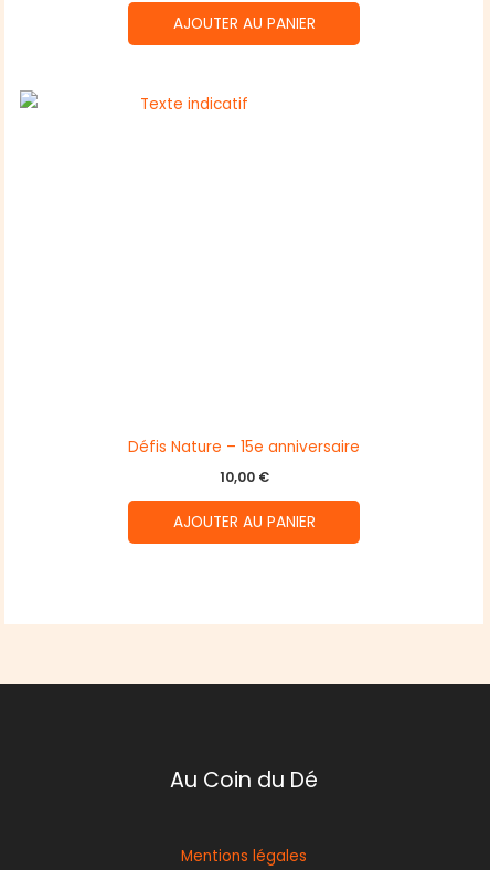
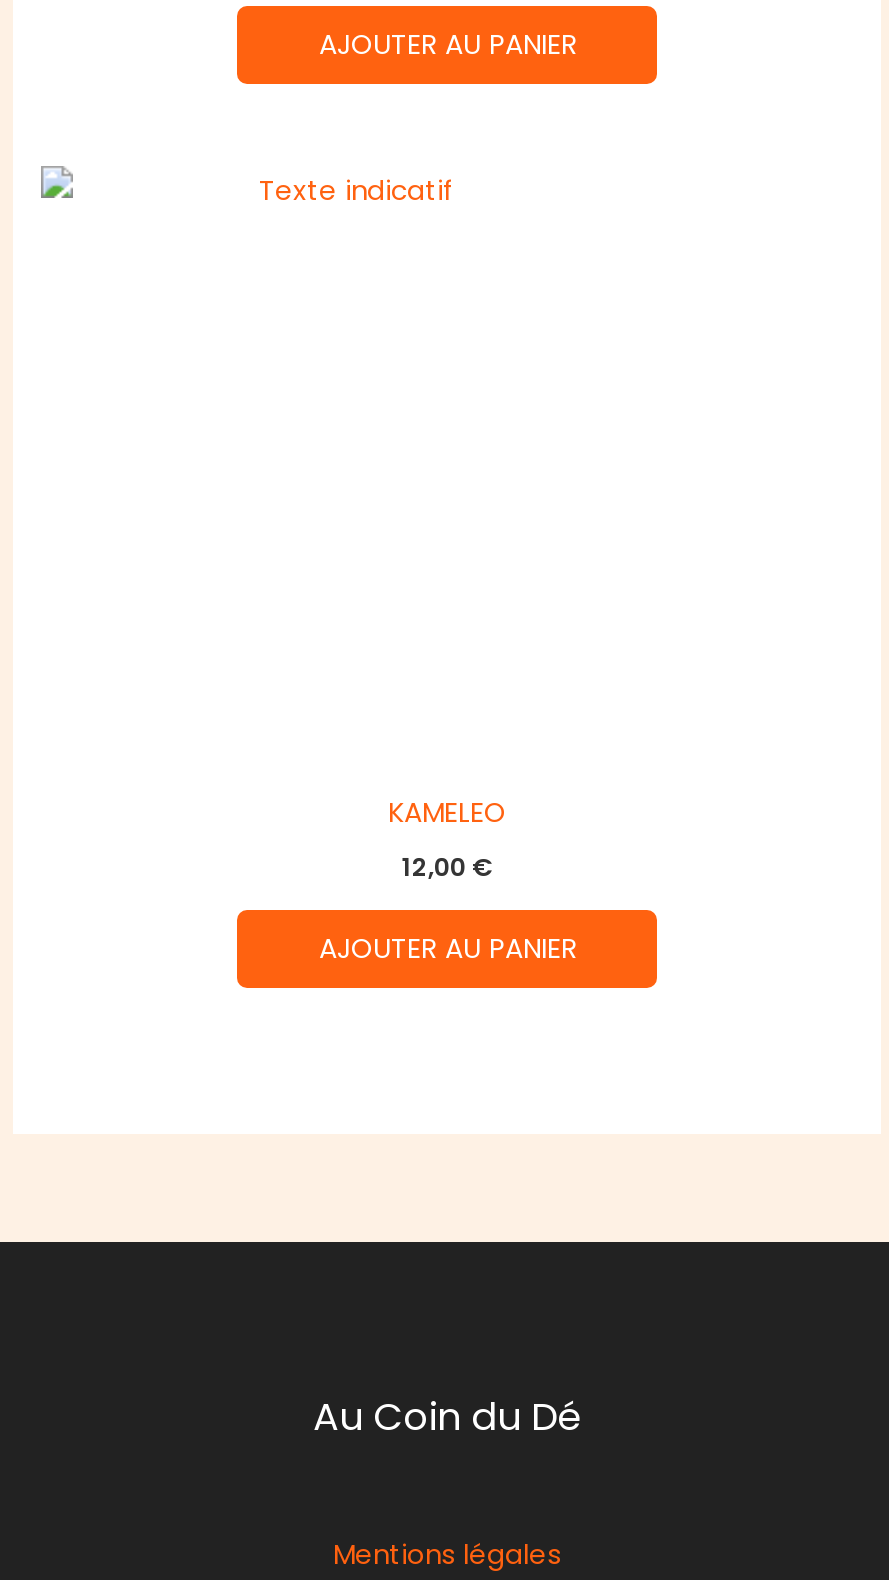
- Défis Nature – 15e anniversaire
+ KAMELEO

- 10,00 €
+ 12,00 €
